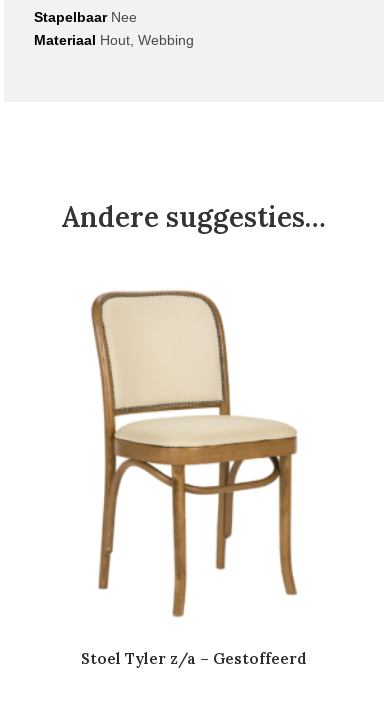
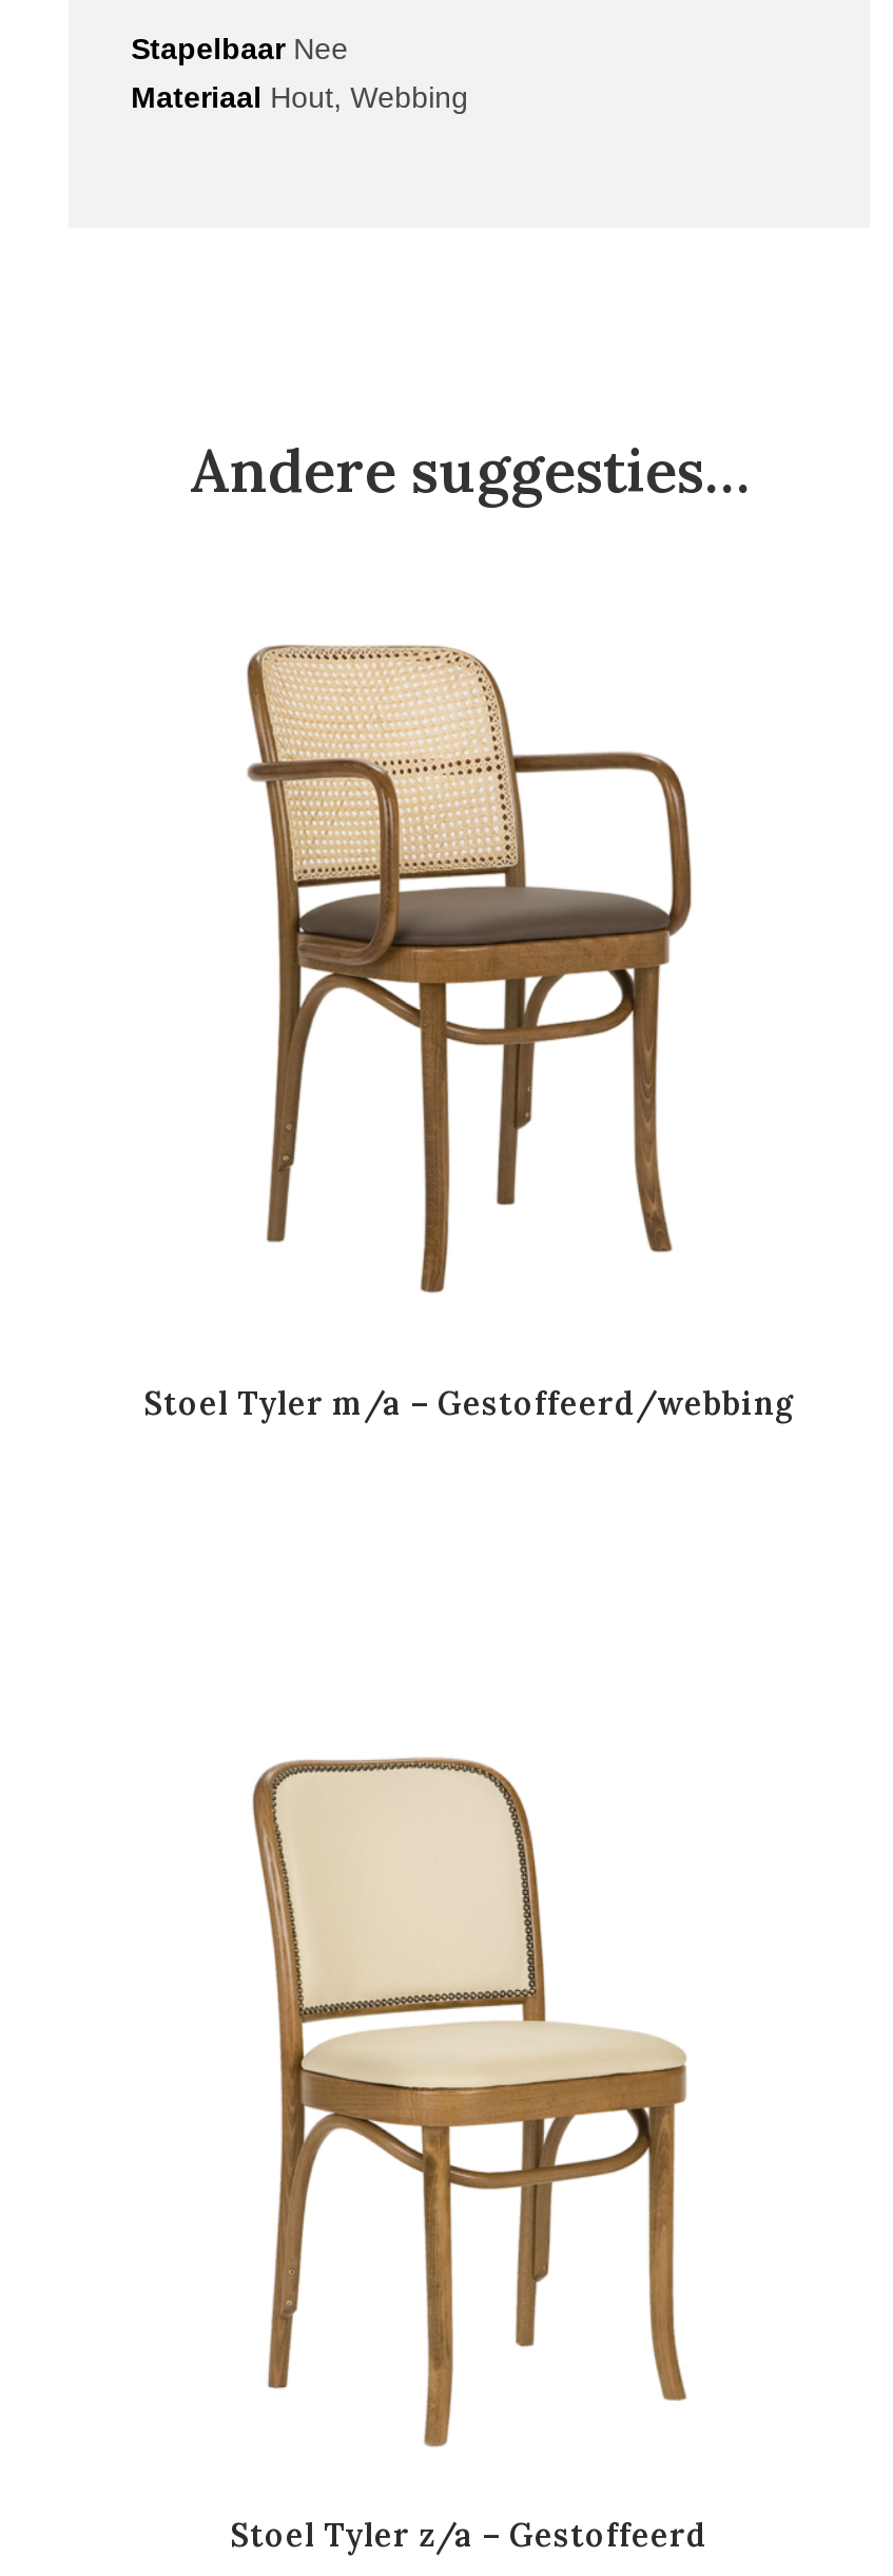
+ Stoel Tyler m/a – Gestoffeerd/webbing

+ [image]
